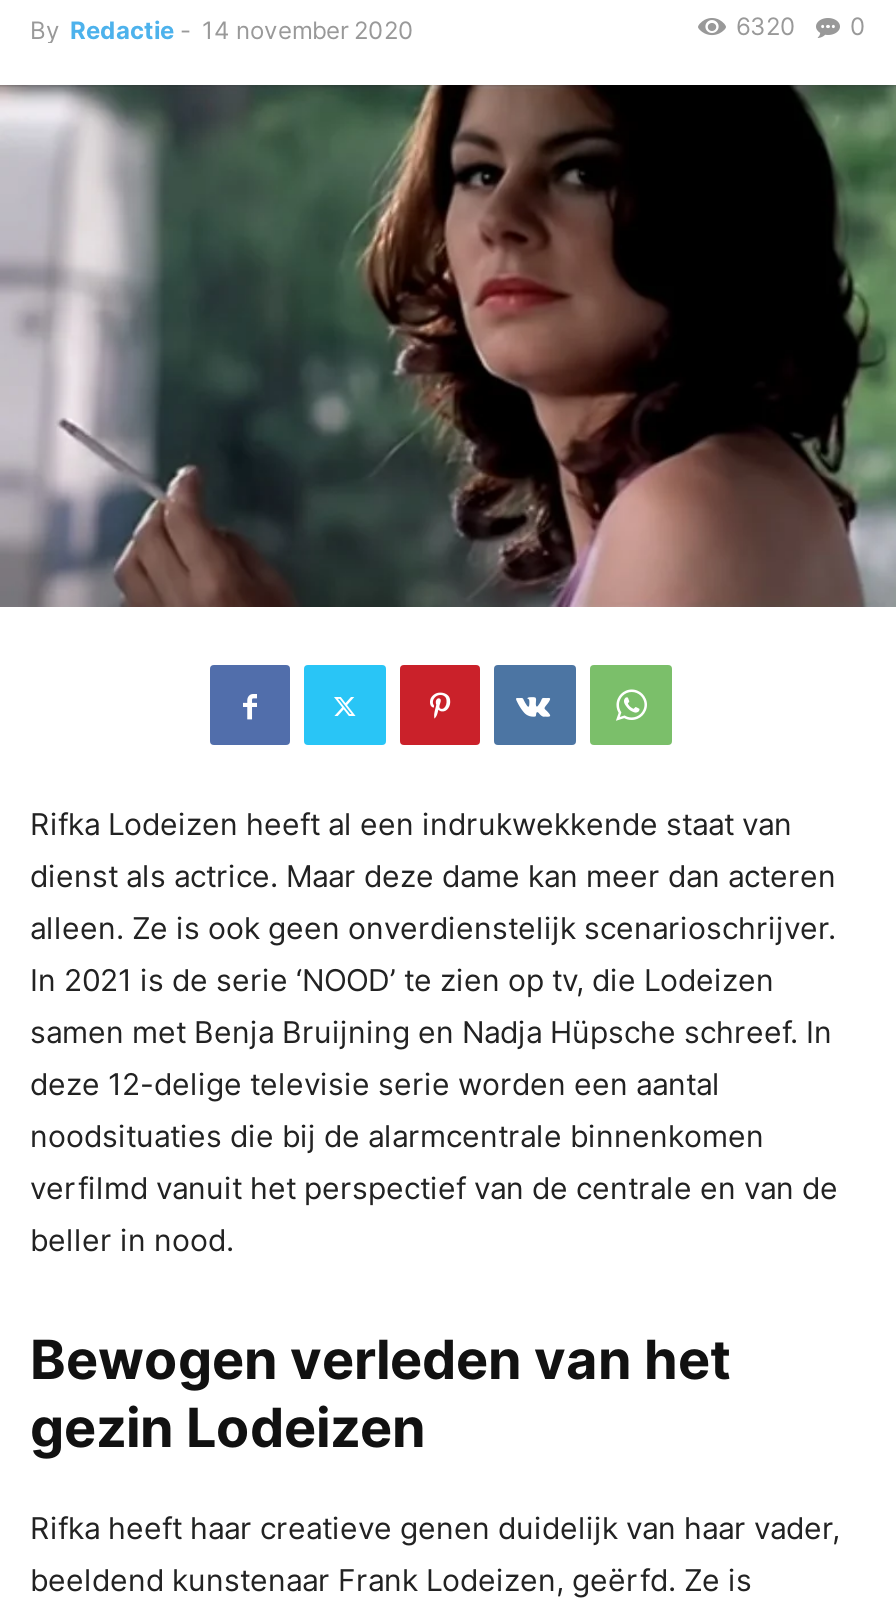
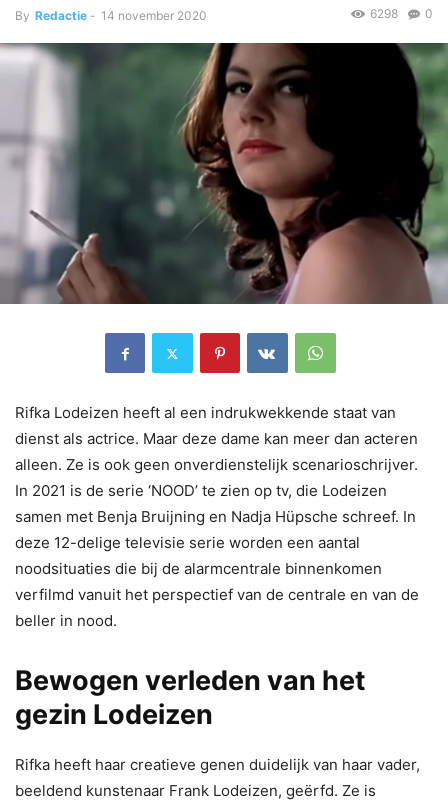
- 6320 0
+ 6298 0
